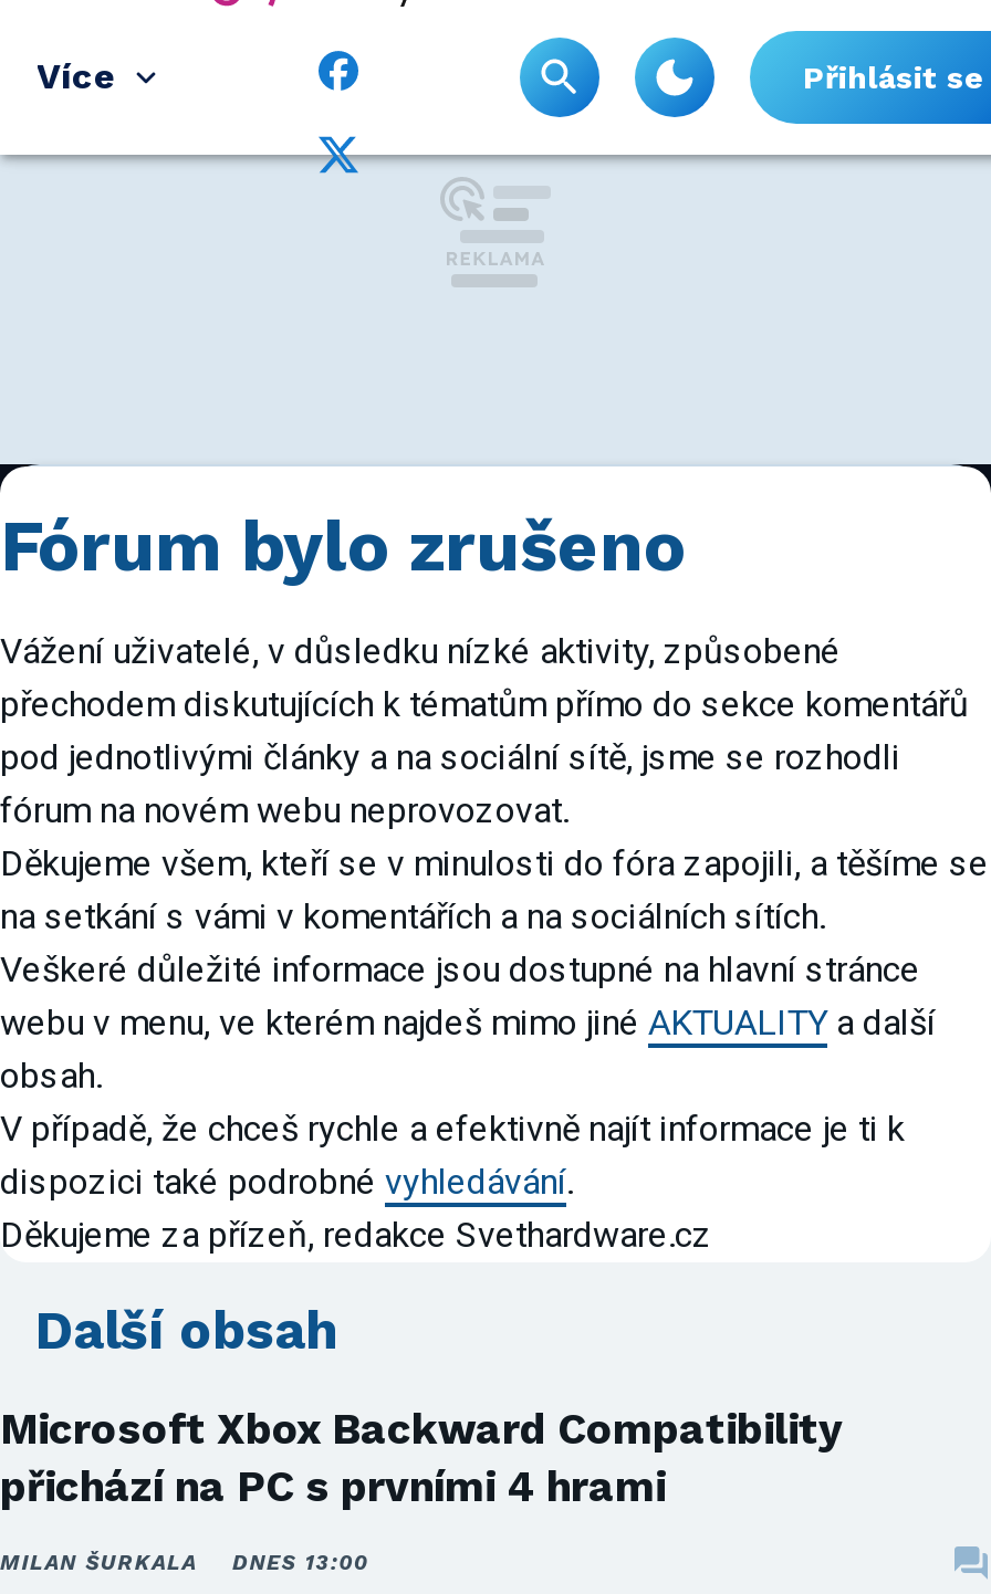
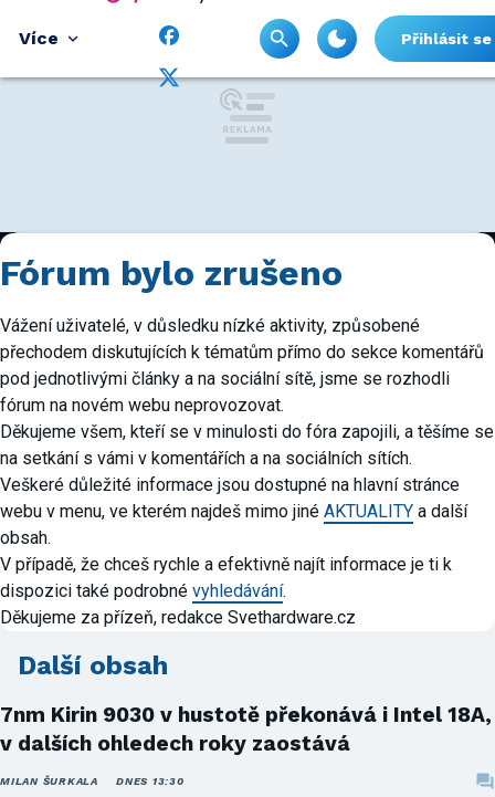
- Microsoft Xbox Backward Compatibility
- přichází na PC s prvními 4 hrami
+ 7nm Kirin 9030 v hustotě překonává i Intel 18A,
+ v dalších ohledech roky zaostává

- MILAN ŠURKALA DNES 13:00
+ MILAN ŠURKALA DNES 13:30
